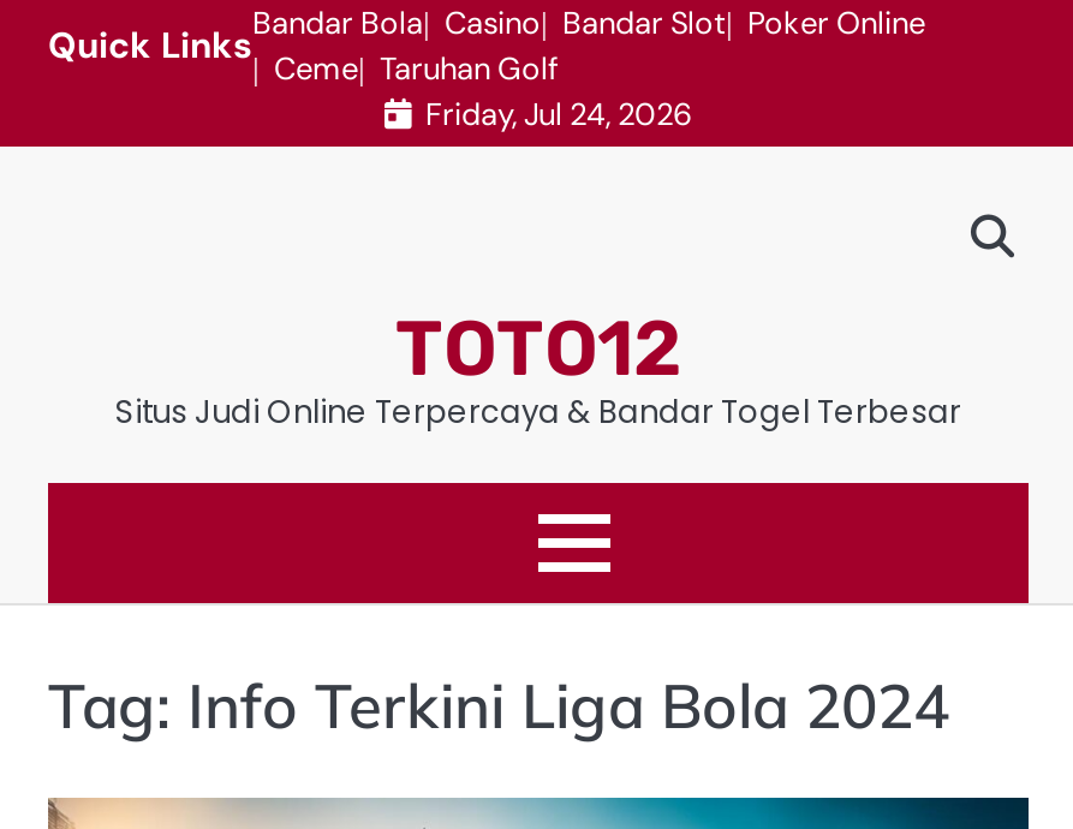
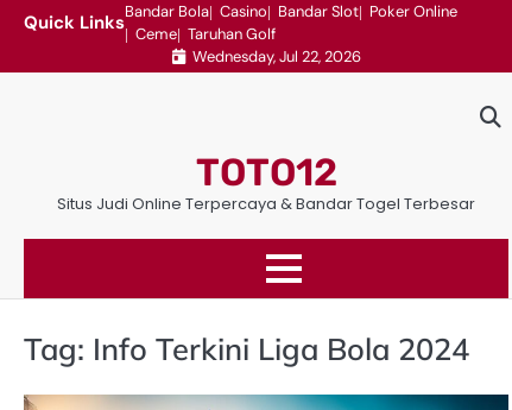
- Friday, Jul 24, 2026
+ Wednesday, Jul 22, 2026
